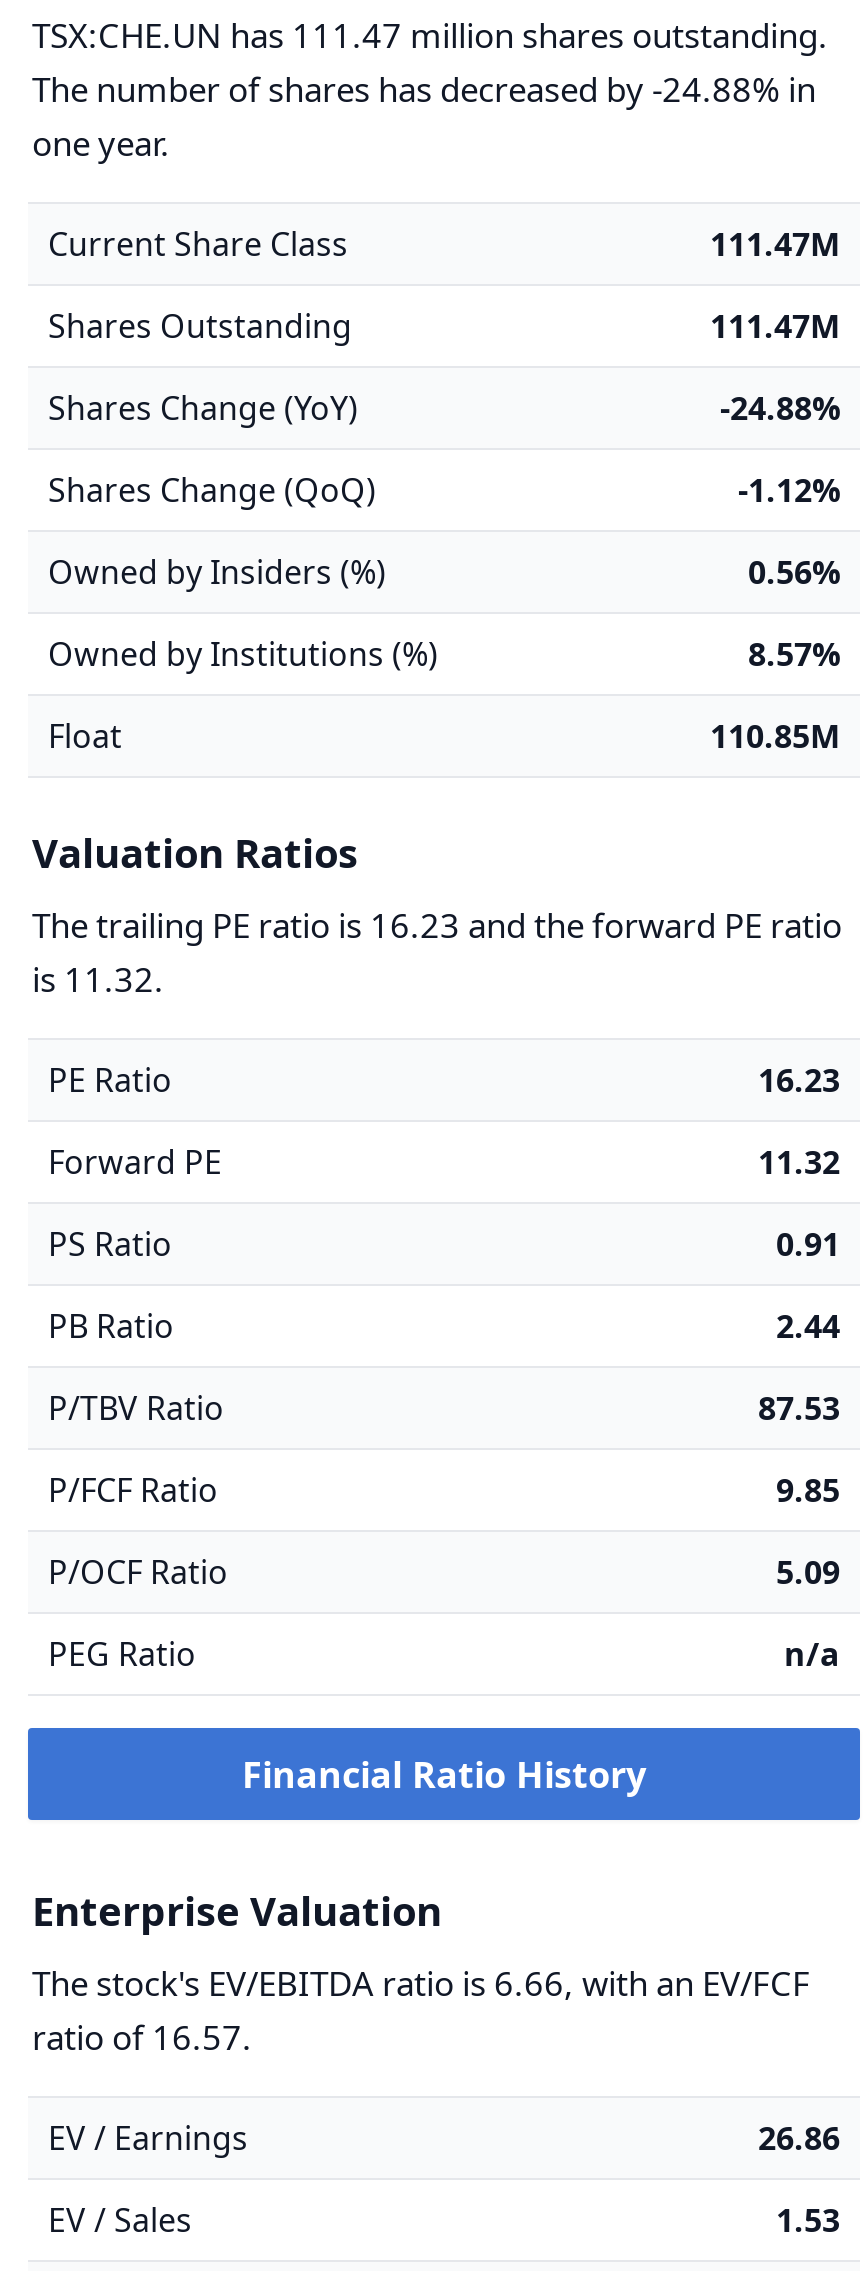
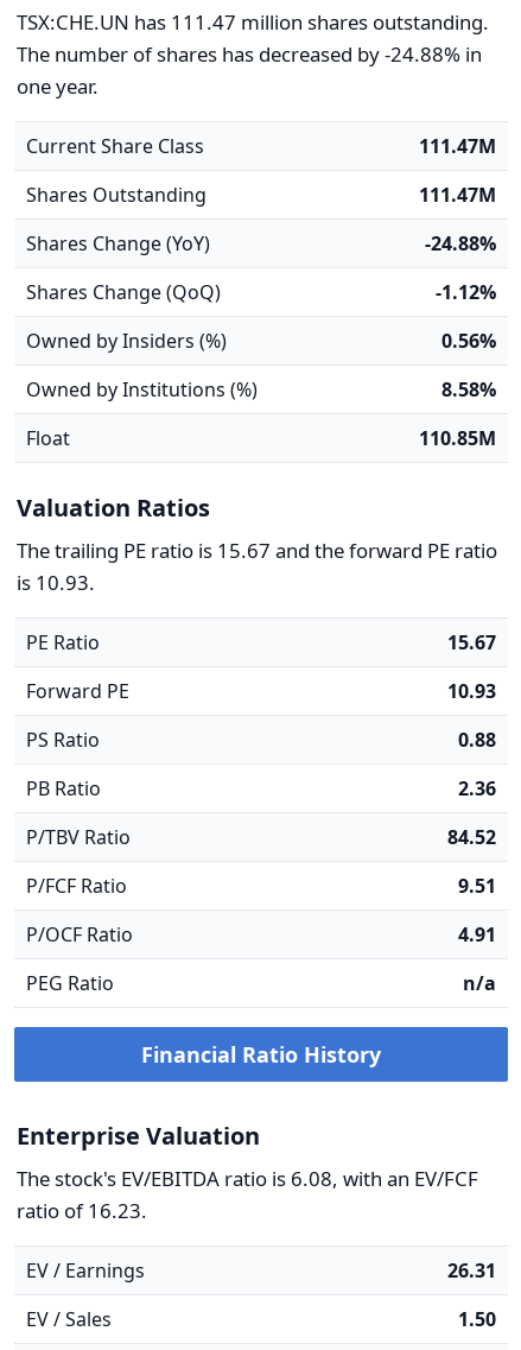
- 8.57%
+ 8.58%

- The trailing PE ratio is 16.23 and the forward PE ratio
+ The trailing PE ratio is 15.67 and the forward PE ratio

- is 11.32.
+ is 10.93.

- 16.23
+ 15.67

- 11.32
+ 10.93

- 0.91
+ 0.88

- 2.44
+ 2.36

- 87.53
+ 84.52

- 9.85
+ 9.51

- 5.09
+ 4.91

- The stock's EV/EBITDA ratio is 6.66, with an EV/FCF
+ The stock's EV/EBITDA ratio is 6.08, with an EV/FCF

- ratio of 16.57.
+ ratio of 16.23.

- 26.86
+ 26.31

- 1.53
+ 1.50
